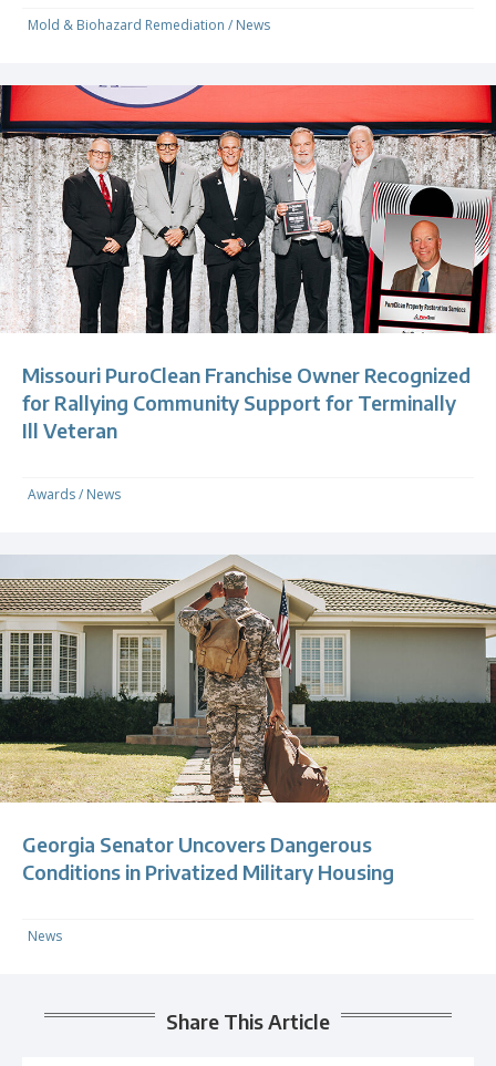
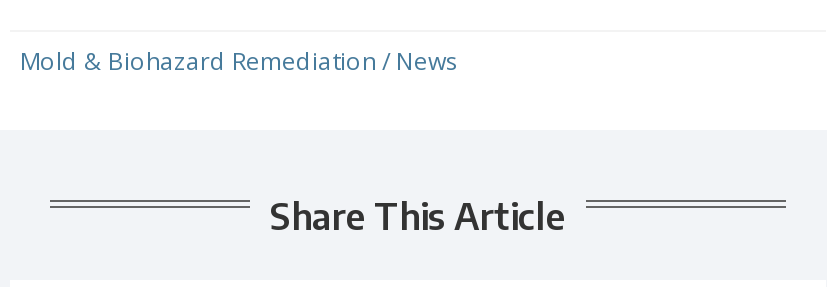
- [image]
- Missouri PuroClean Franchise Owner Recognized
- for Rallying Community Support for Terminally
- Ill Veteran
- Awards / News

- [image]
- Georgia Senator Uncovers Dangerous
- Conditions in Privatized Military Housing
- News
